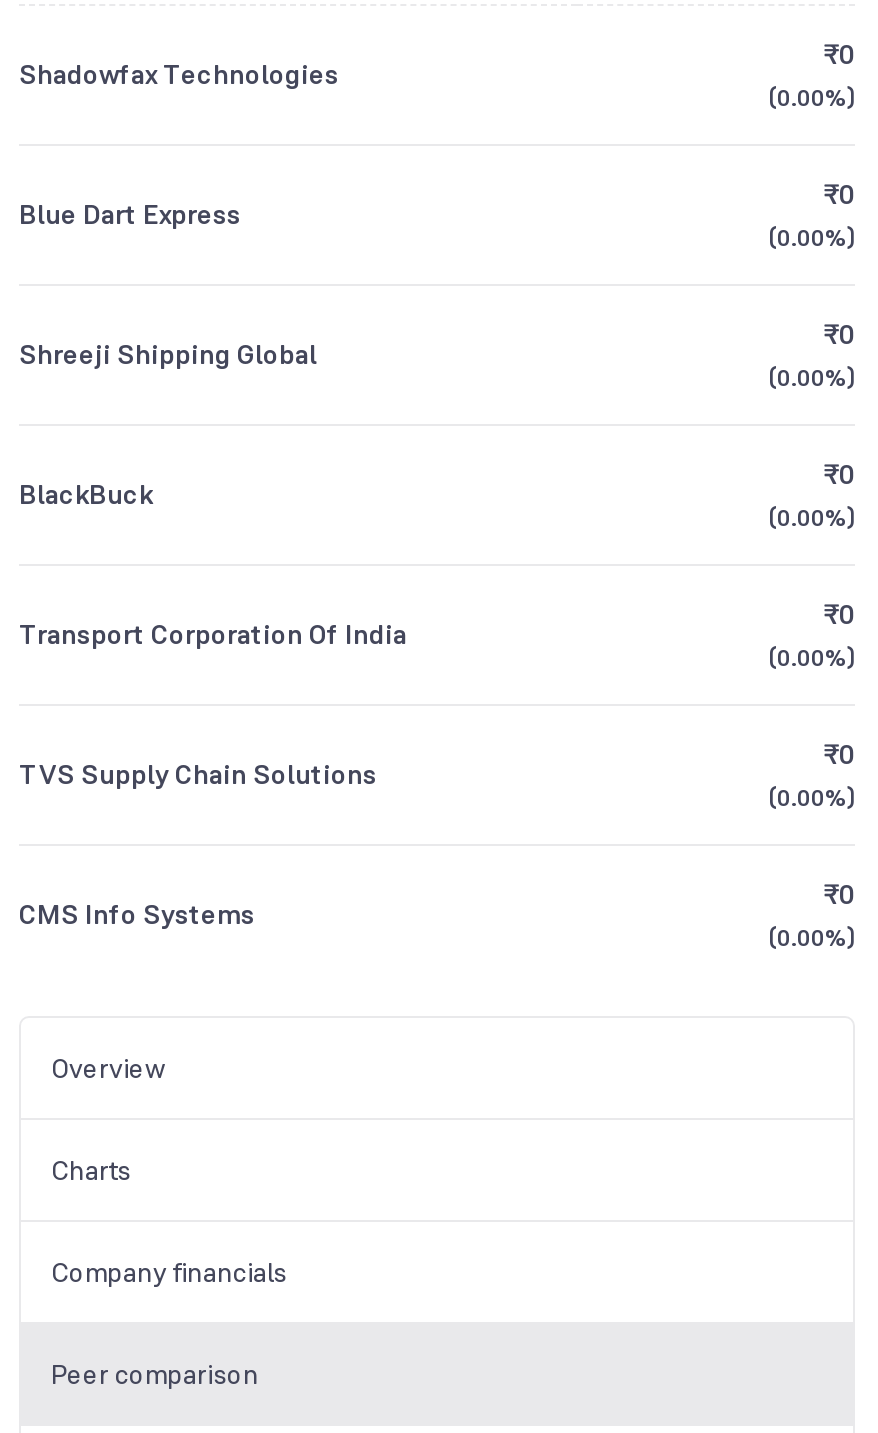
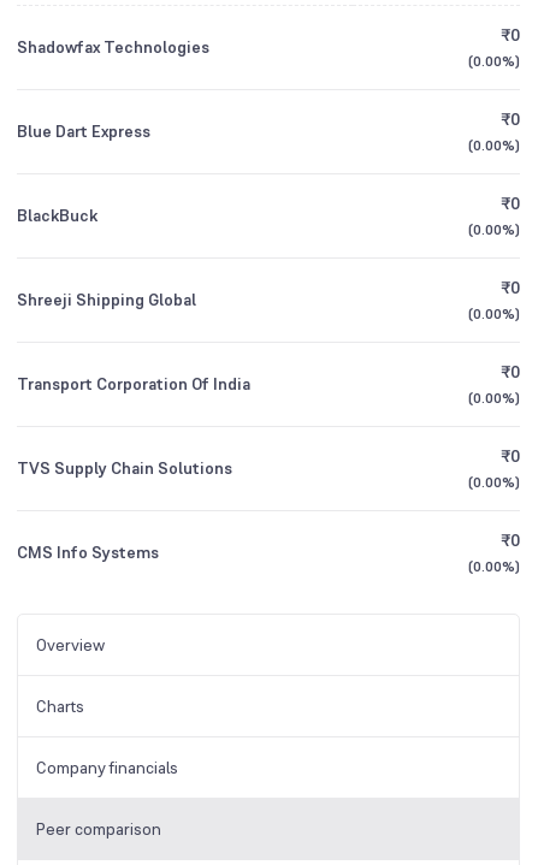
moved down: Shreeji Shipping Global

moved up: BlackBuck
